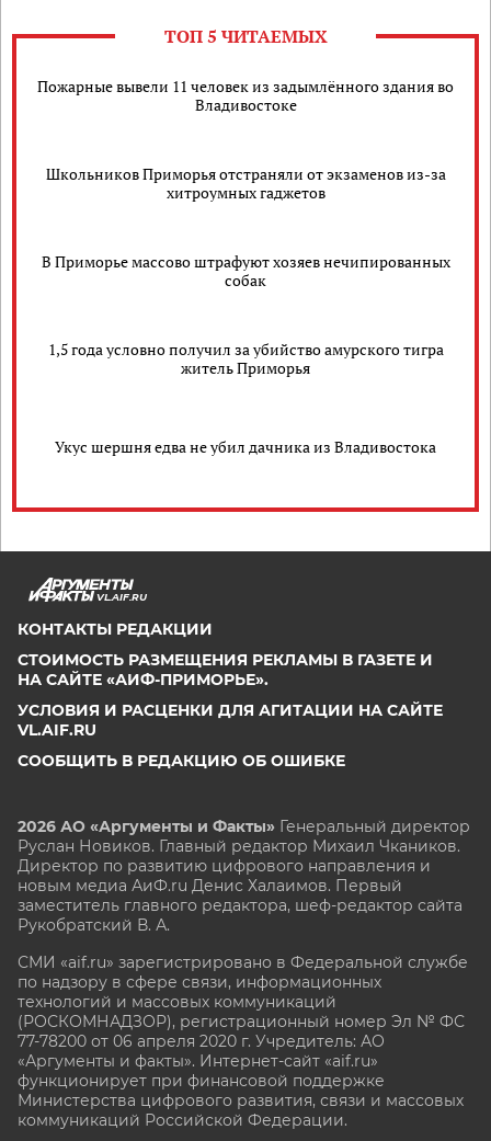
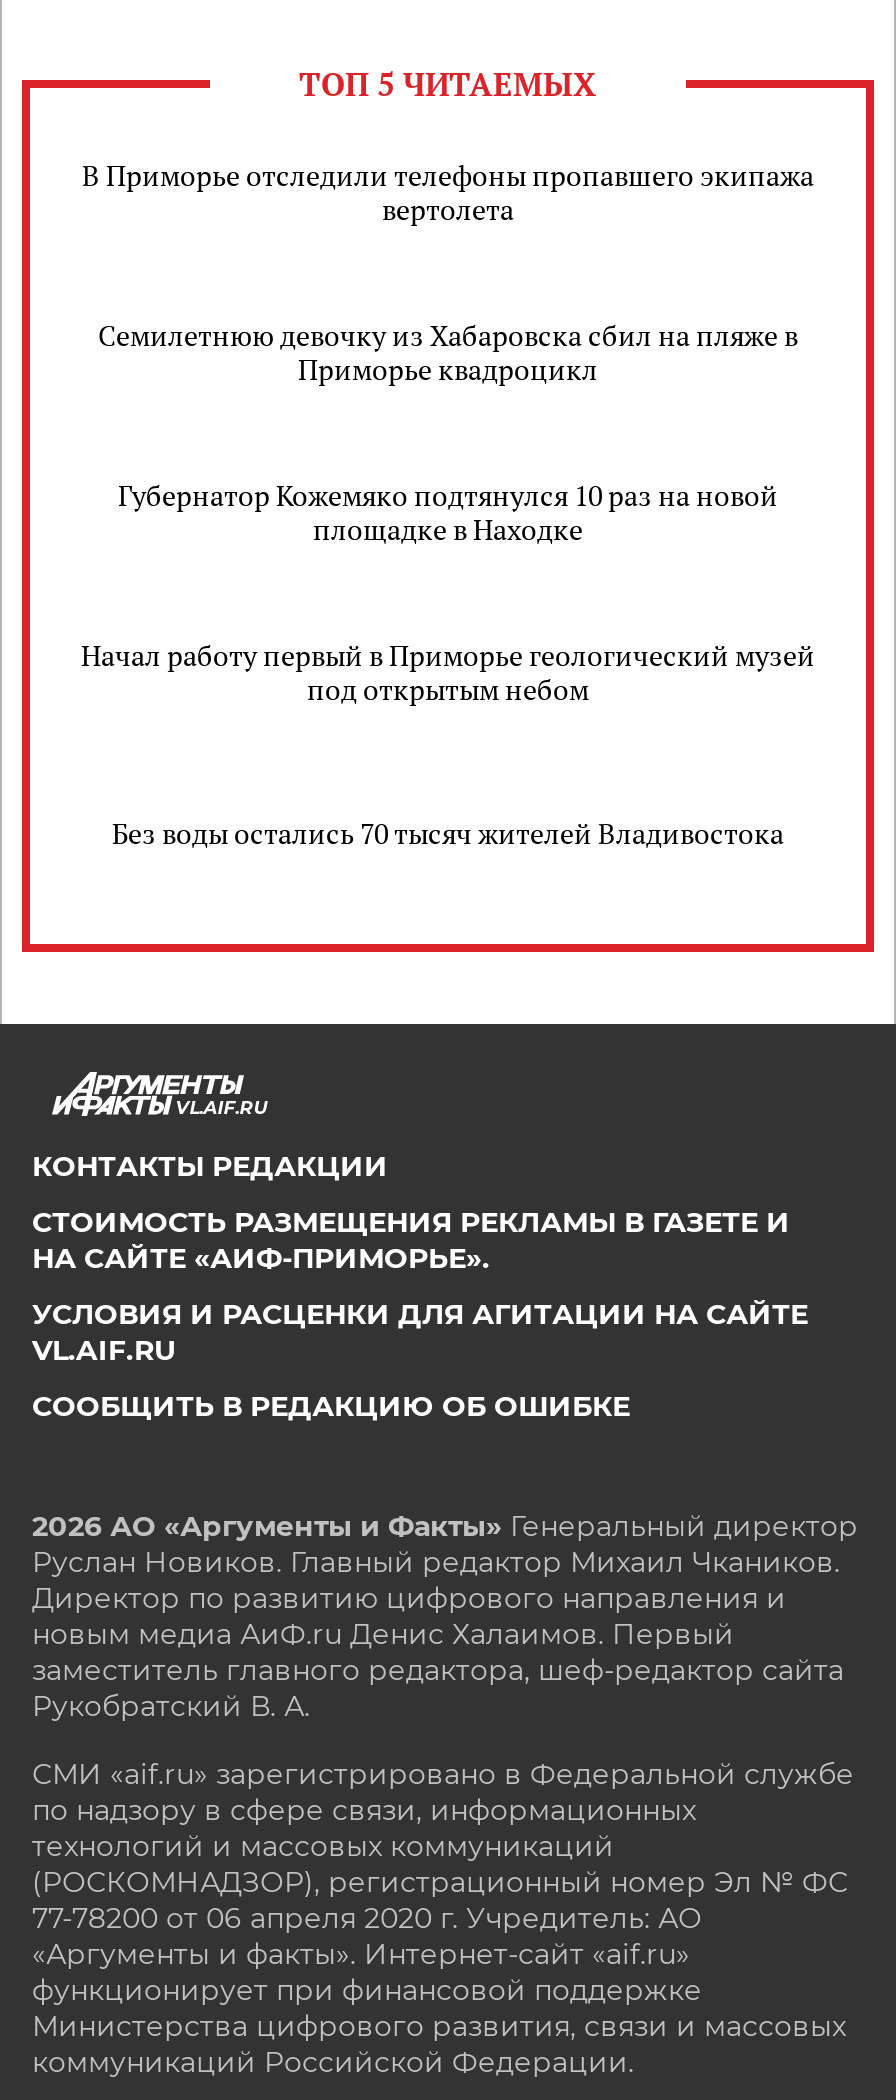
- Пожарные вывели 11 человек из задымлённого здания во
- Владивостоке
+ В Приморье отследили телефоны пропавшего экипажа
+ вертолета

- Школьников Приморья отстраняли от экзаменов из-за
- хитроумных гаджетов
+ Семилетнюю девочку из Хабаровска сбил на пляже в
+ Приморье квадроцикл

- В Приморье массово штрафуют хозяев нечипированных
- собак
+ Губернатор Кожемяко подтянулся 10 раз на новой
+ площадке в Находке

- 1,5 года условно получил за убийство амурского тигра
- житель Приморья
+ Начал работу первый в Приморье геологический музей
+ под открытым небом

- Укус шершня едва не убил дачника из Владивостока
+ Без воды остались 70 тысяч жителей Владивостока
